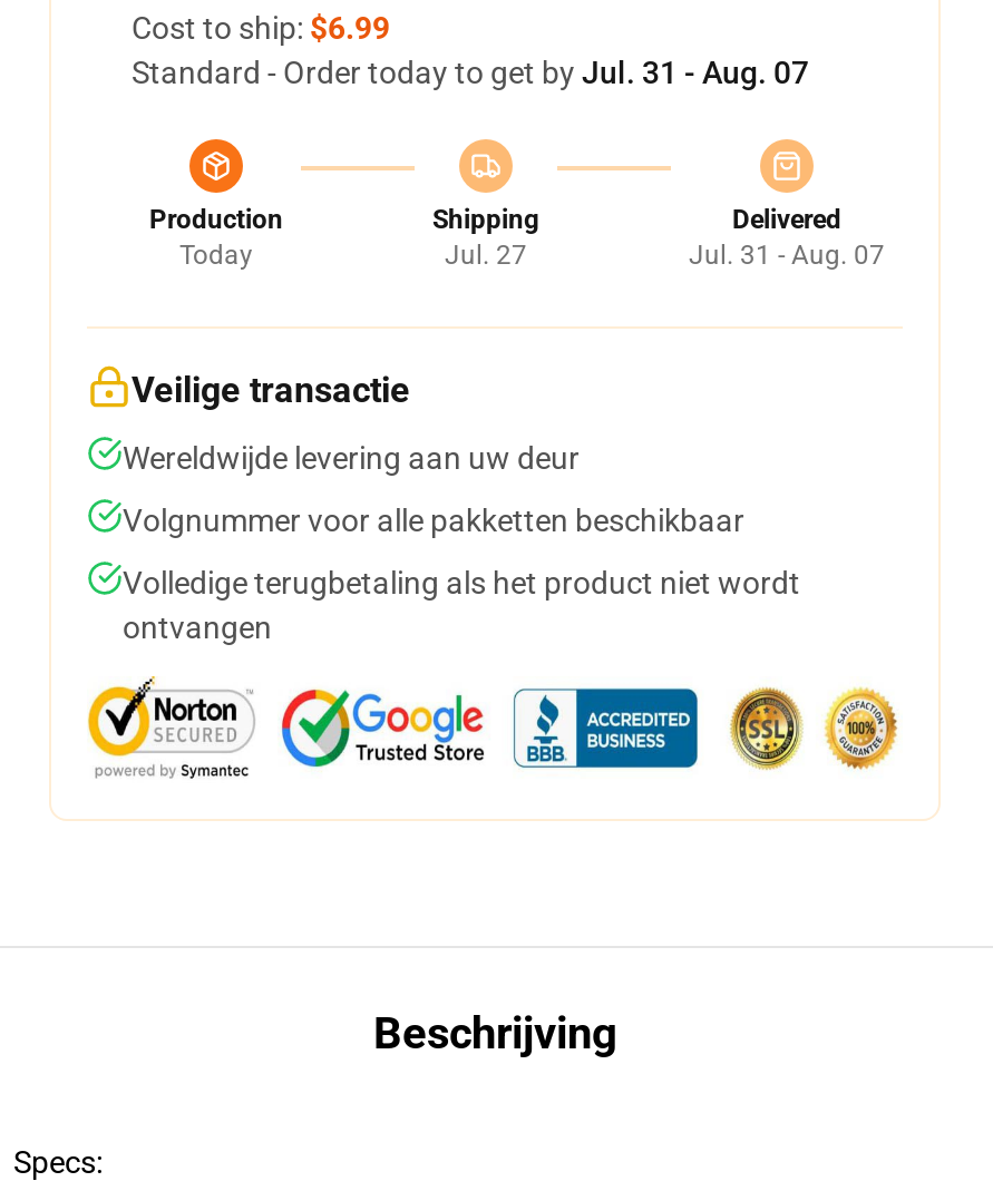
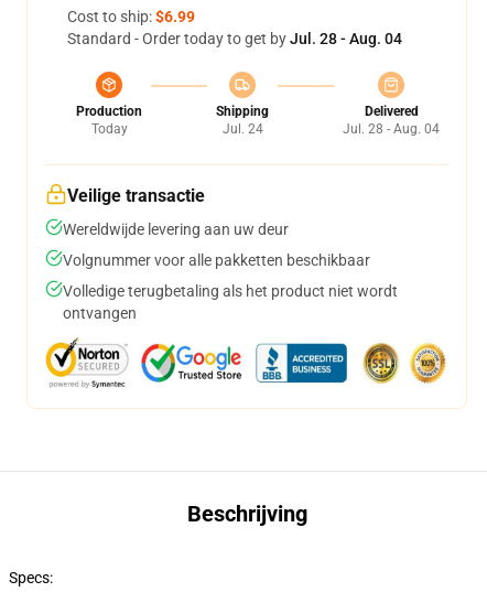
- Standard - Order today to get by Jul. 31 - Aug. 07
+ Standard - Order today to get by Jul. 28 - Aug. 04

- Jul. 27
+ Jul. 24

- Jul. 31 - Aug. 07
+ Jul. 28 - Aug. 04
